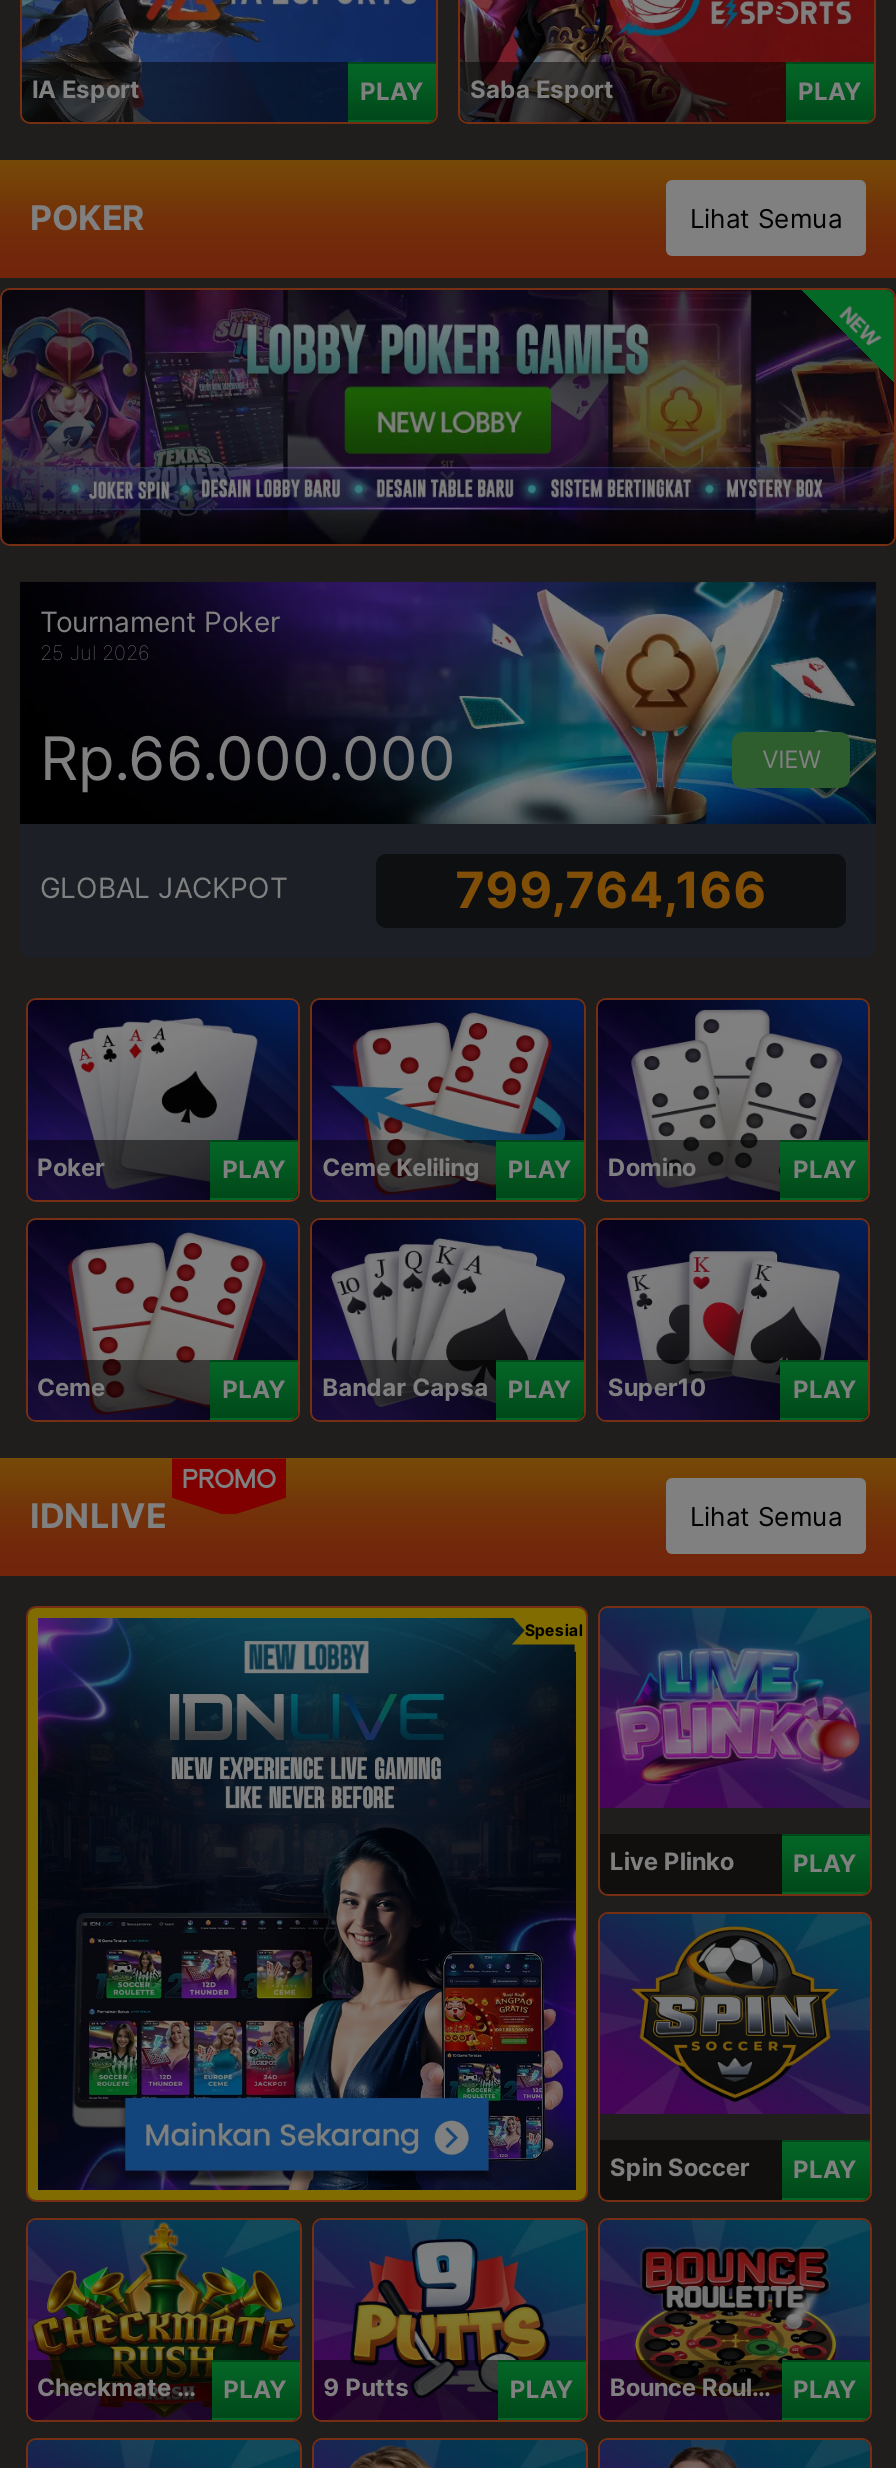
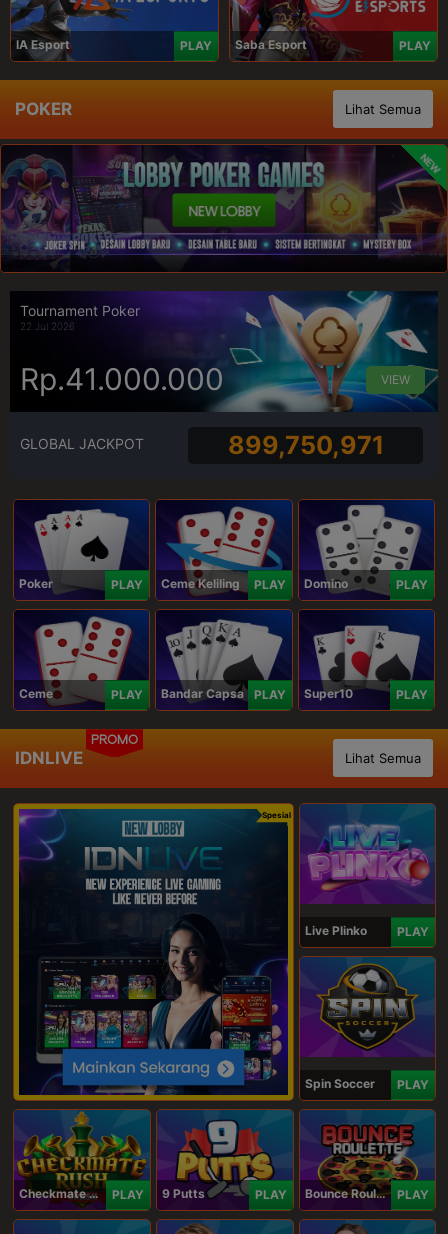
- 25 Jul 2026
+ 22 Jul 2026

- Rp.66.000.000
+ Rp.41.000.000

- 799,764,166
+ 899,750,971
